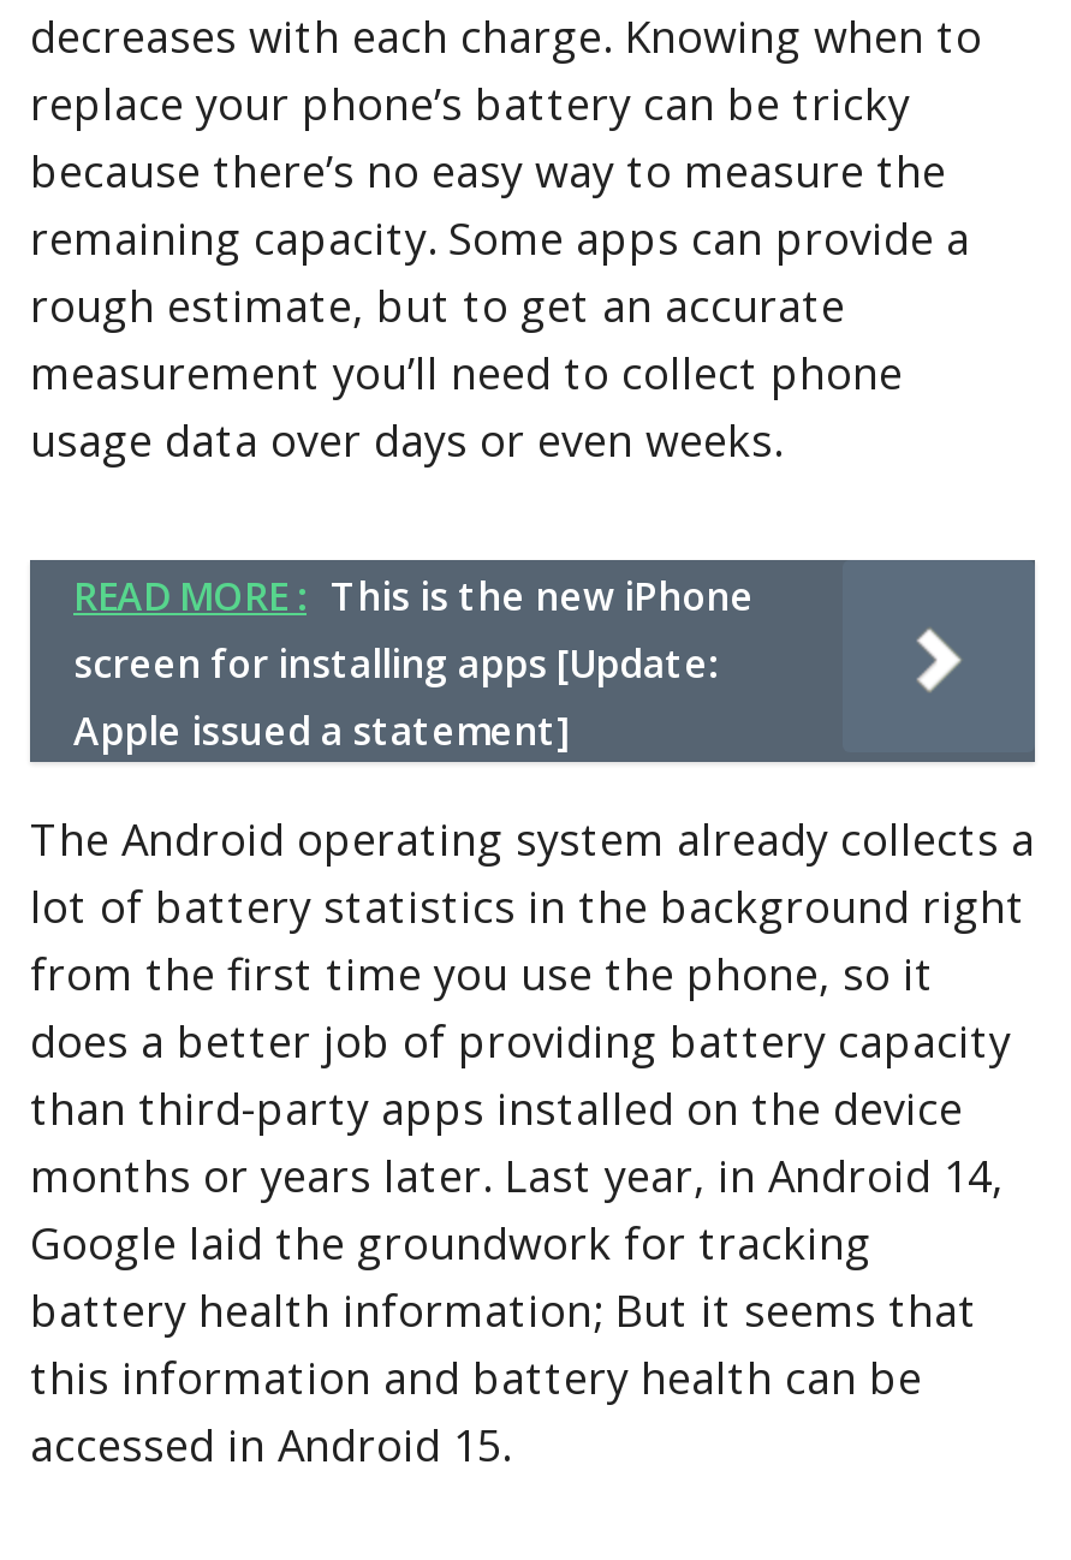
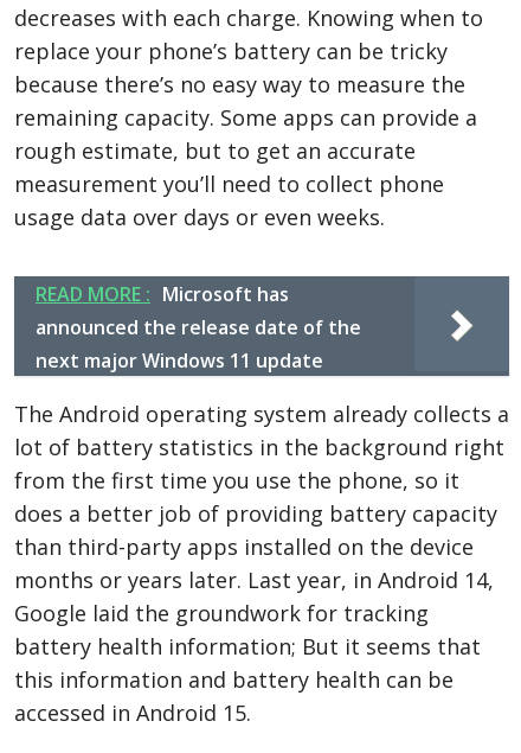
- READ MORE : This is the new iPhone
- screen for installing apps [Update:
- Apple issued a statement]
+ READ MORE : Microsoft has
+ announced the release date of the
+ next major Windows 11 update
